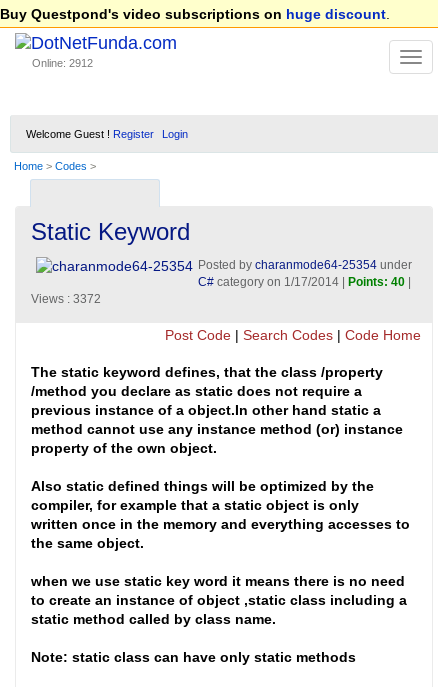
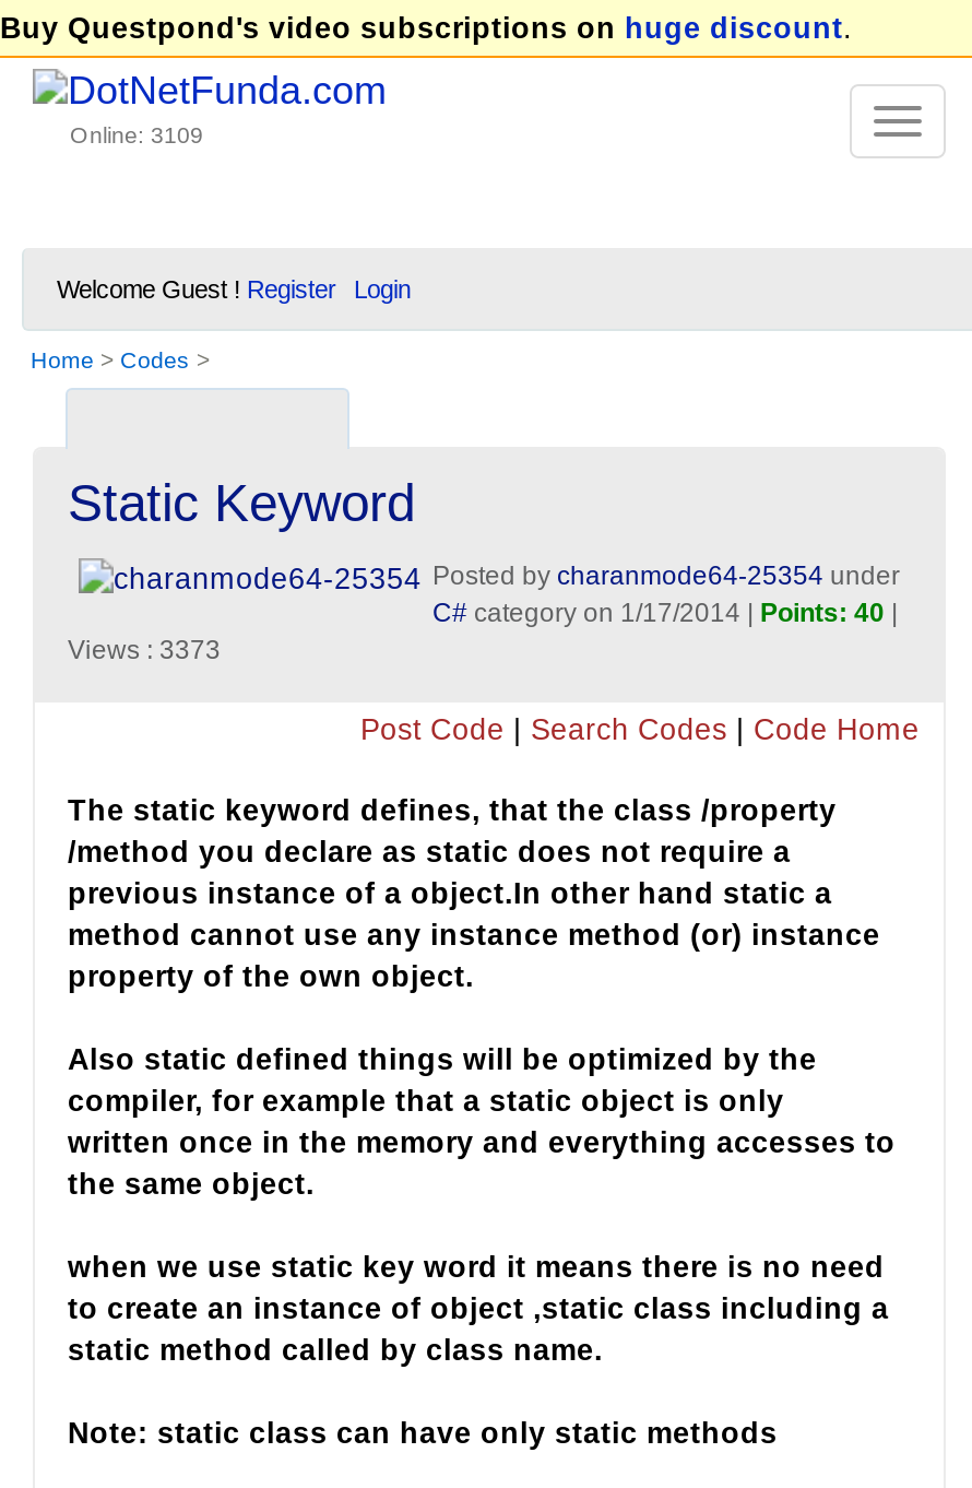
- Online: 2912
+ Online: 3109

- Views : 3372
+ Views : 3373
